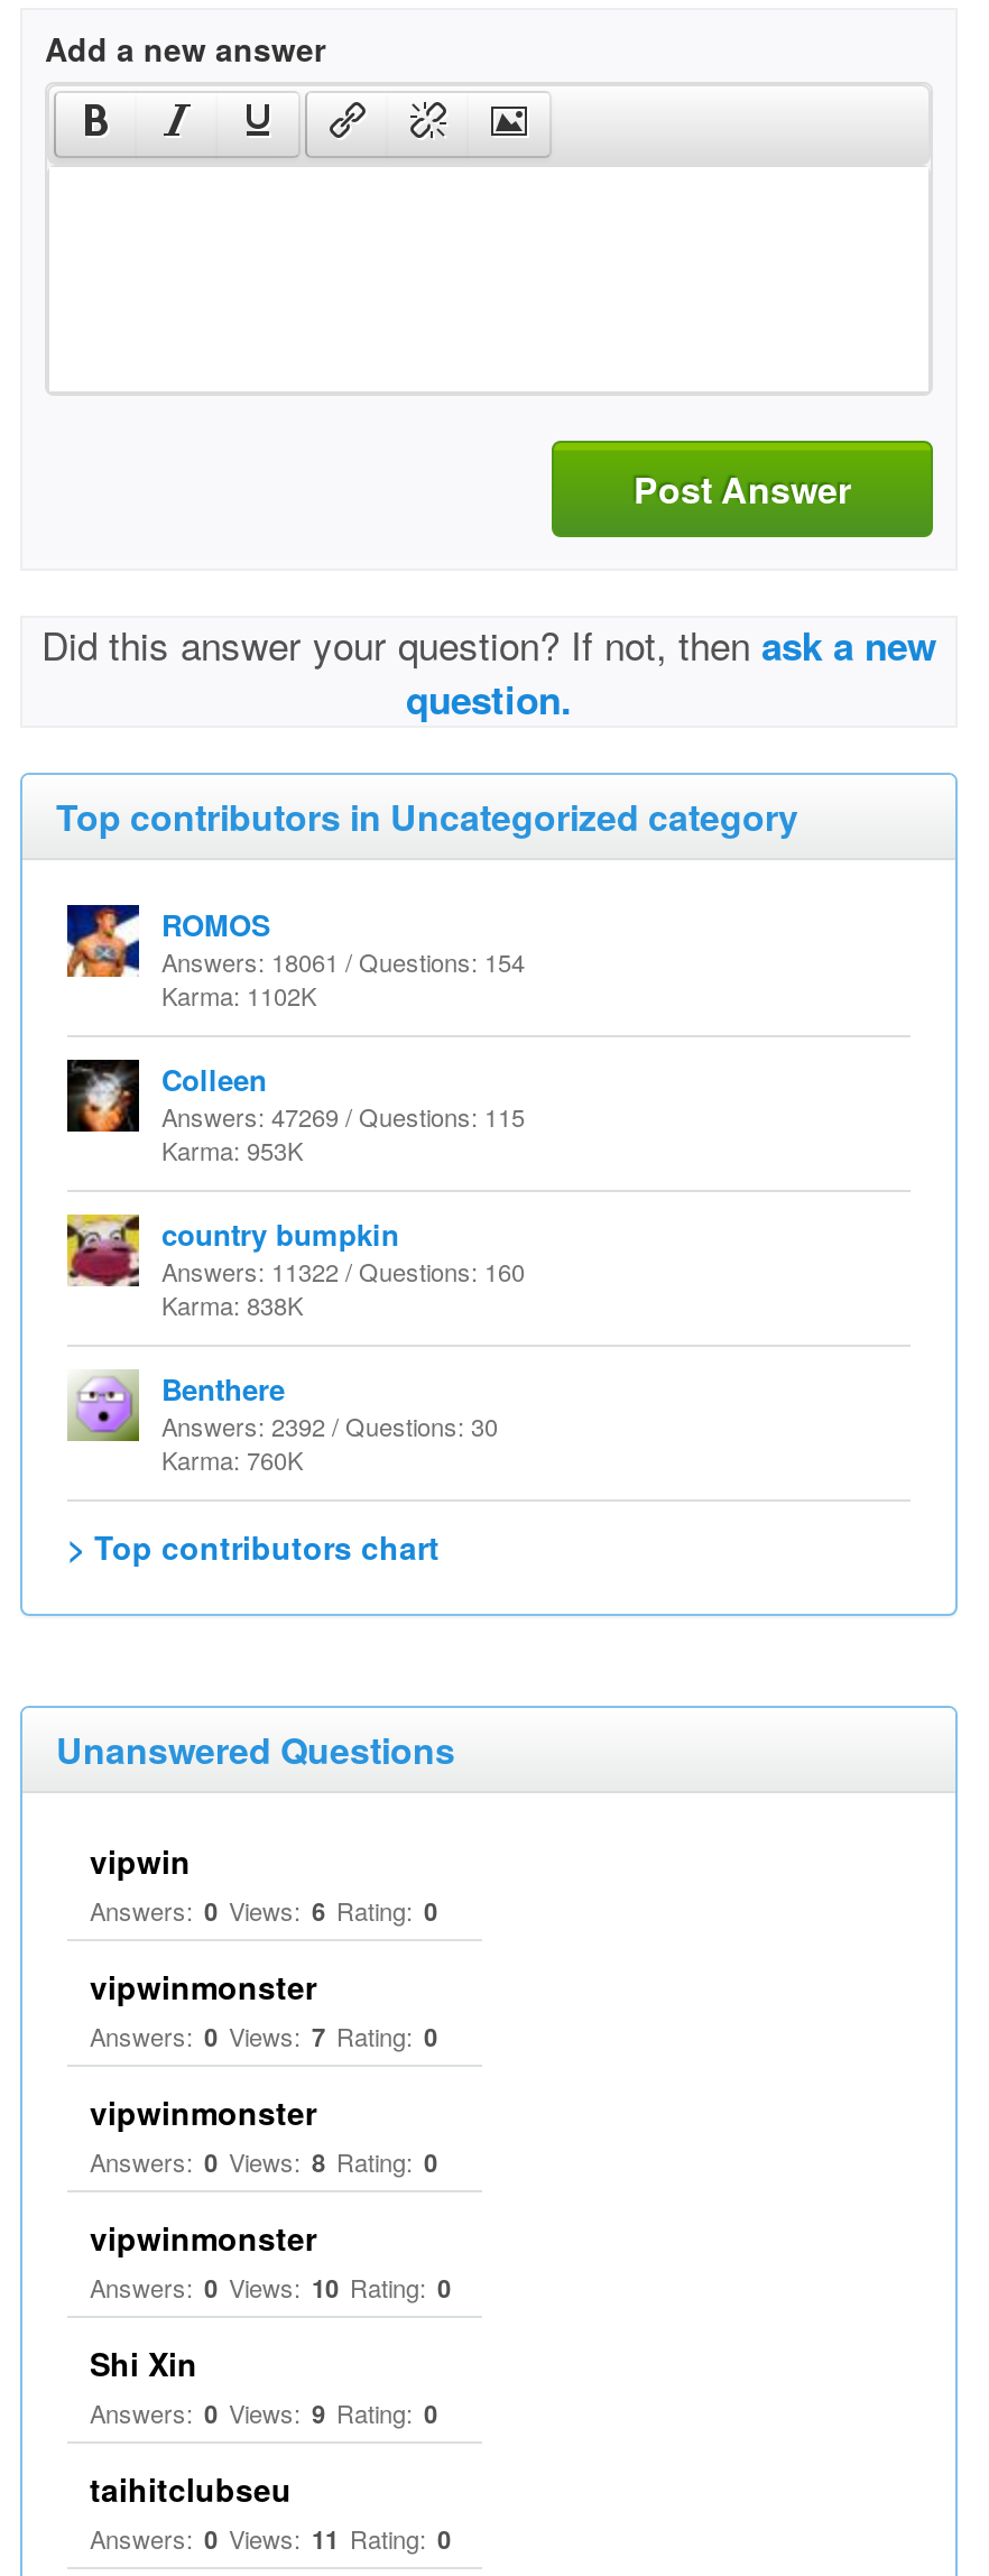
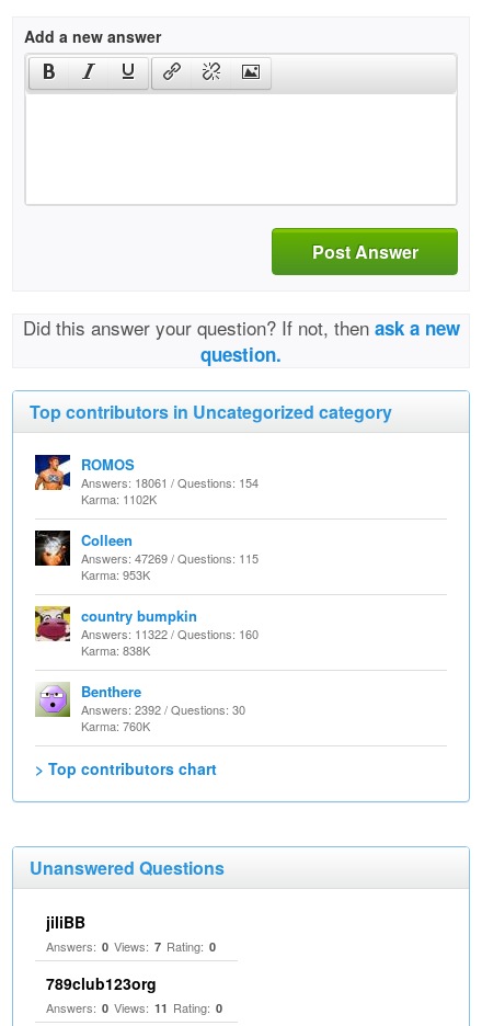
- vipwin
- Answers: 0 Views: 6 Rating: 0
- vipwinmonster
+ jiliBB

- vipwinmonster
- Answers: 0 Views: 8 Rating: 0
- vipwinmonster
- Answers: 0 Views: 10 Rating: 0
- Shi Xin
- Answers: 0 Views: 9 Rating: 0
- taihitclubseu
+ 789club123org
